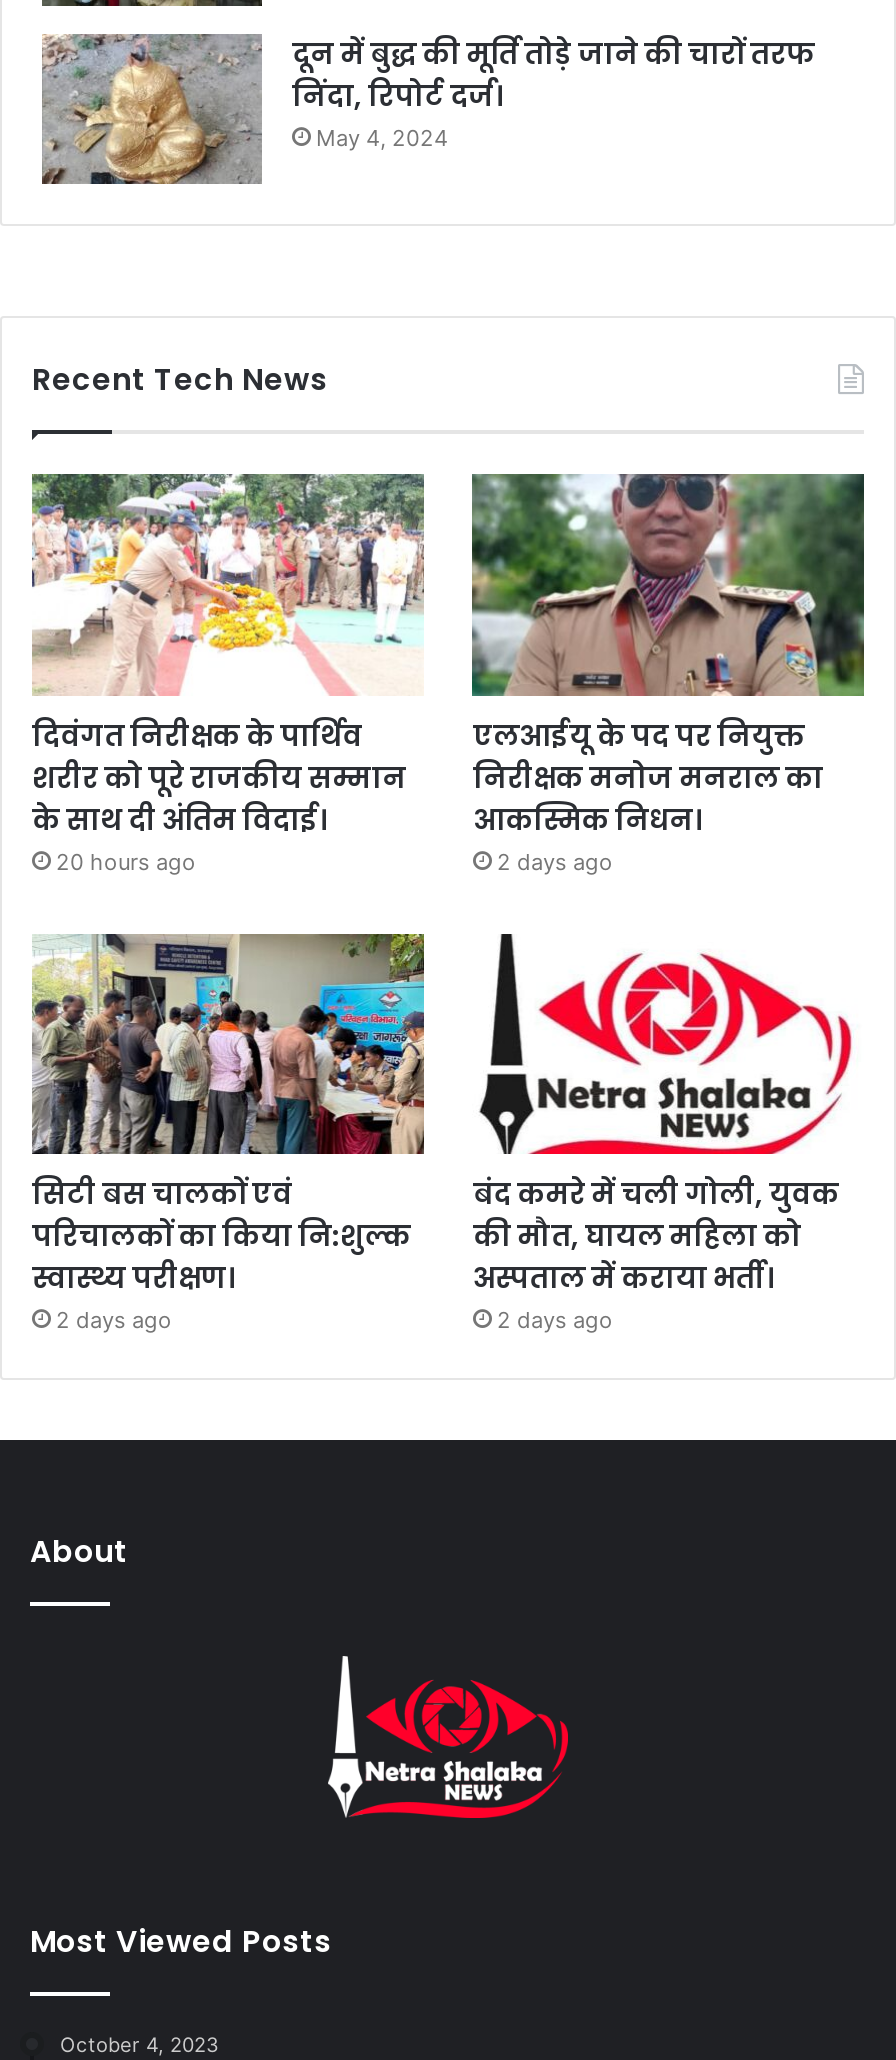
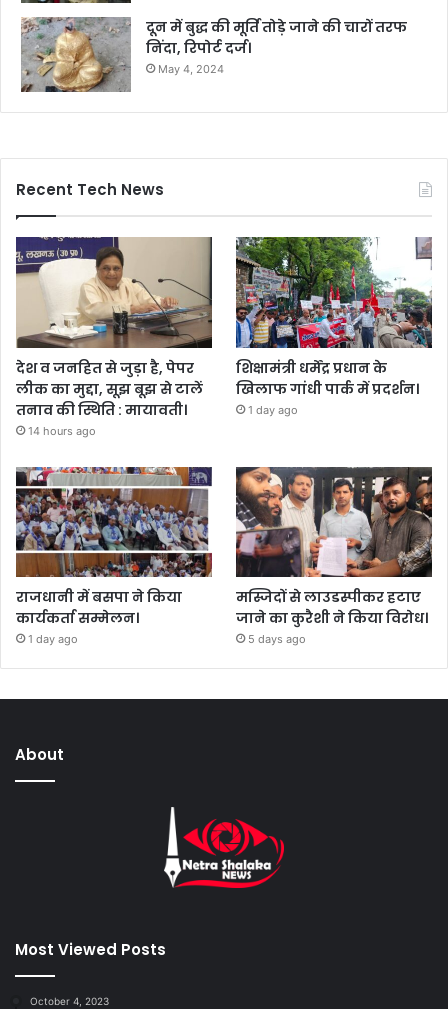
- [image]
- दिवंगत निरीक्षक के पार्थिव
- शरीर को पूरे राजकीय सम्मान
- के साथ दी अंतिम विदाई।
- 20 hours ago
+ [image]
+ देश व जनहित से जुड़ा है, पेपर
+ लीक का मुद्दा, सूझ बूझ से टालें
+ तनाव की स्थिति : मायावती।
+ 14 hours ago

- [image]
- एलआईयू के पद पर नियुक्त
- निरीक्षक मनोज मनराल का
- आकस्मिक निधन।
- 2 days ago
+ [image]
+ शिक्षामंत्री धर्मेंद्र प्रधान के
+ खिलाफ गांधी पार्क में प्रदर्शन।
+ 1 day ago

- [image]
- सिटी बस चालकों एवं
- परिचालकों का किया नि:शुल्क
- स्वास्थ्य परीक्षण।
- 2 days ago
+ [image]
+ राजधानी में बसपा ने किया
+ कार्यकर्ता सम्मेलन।
+ 1 day ago

- [image]
- बंद कमरे में चली गोली, युवक
- की मौत, घायल महिला को
- अस्पताल में कराया भर्ती।
- 2 days ago
+ [image]
+ मस्जिदों से लाउडस्पीकर हटाए
+ जाने का कुरैशी ने किया विरोध।
+ 5 days ago
